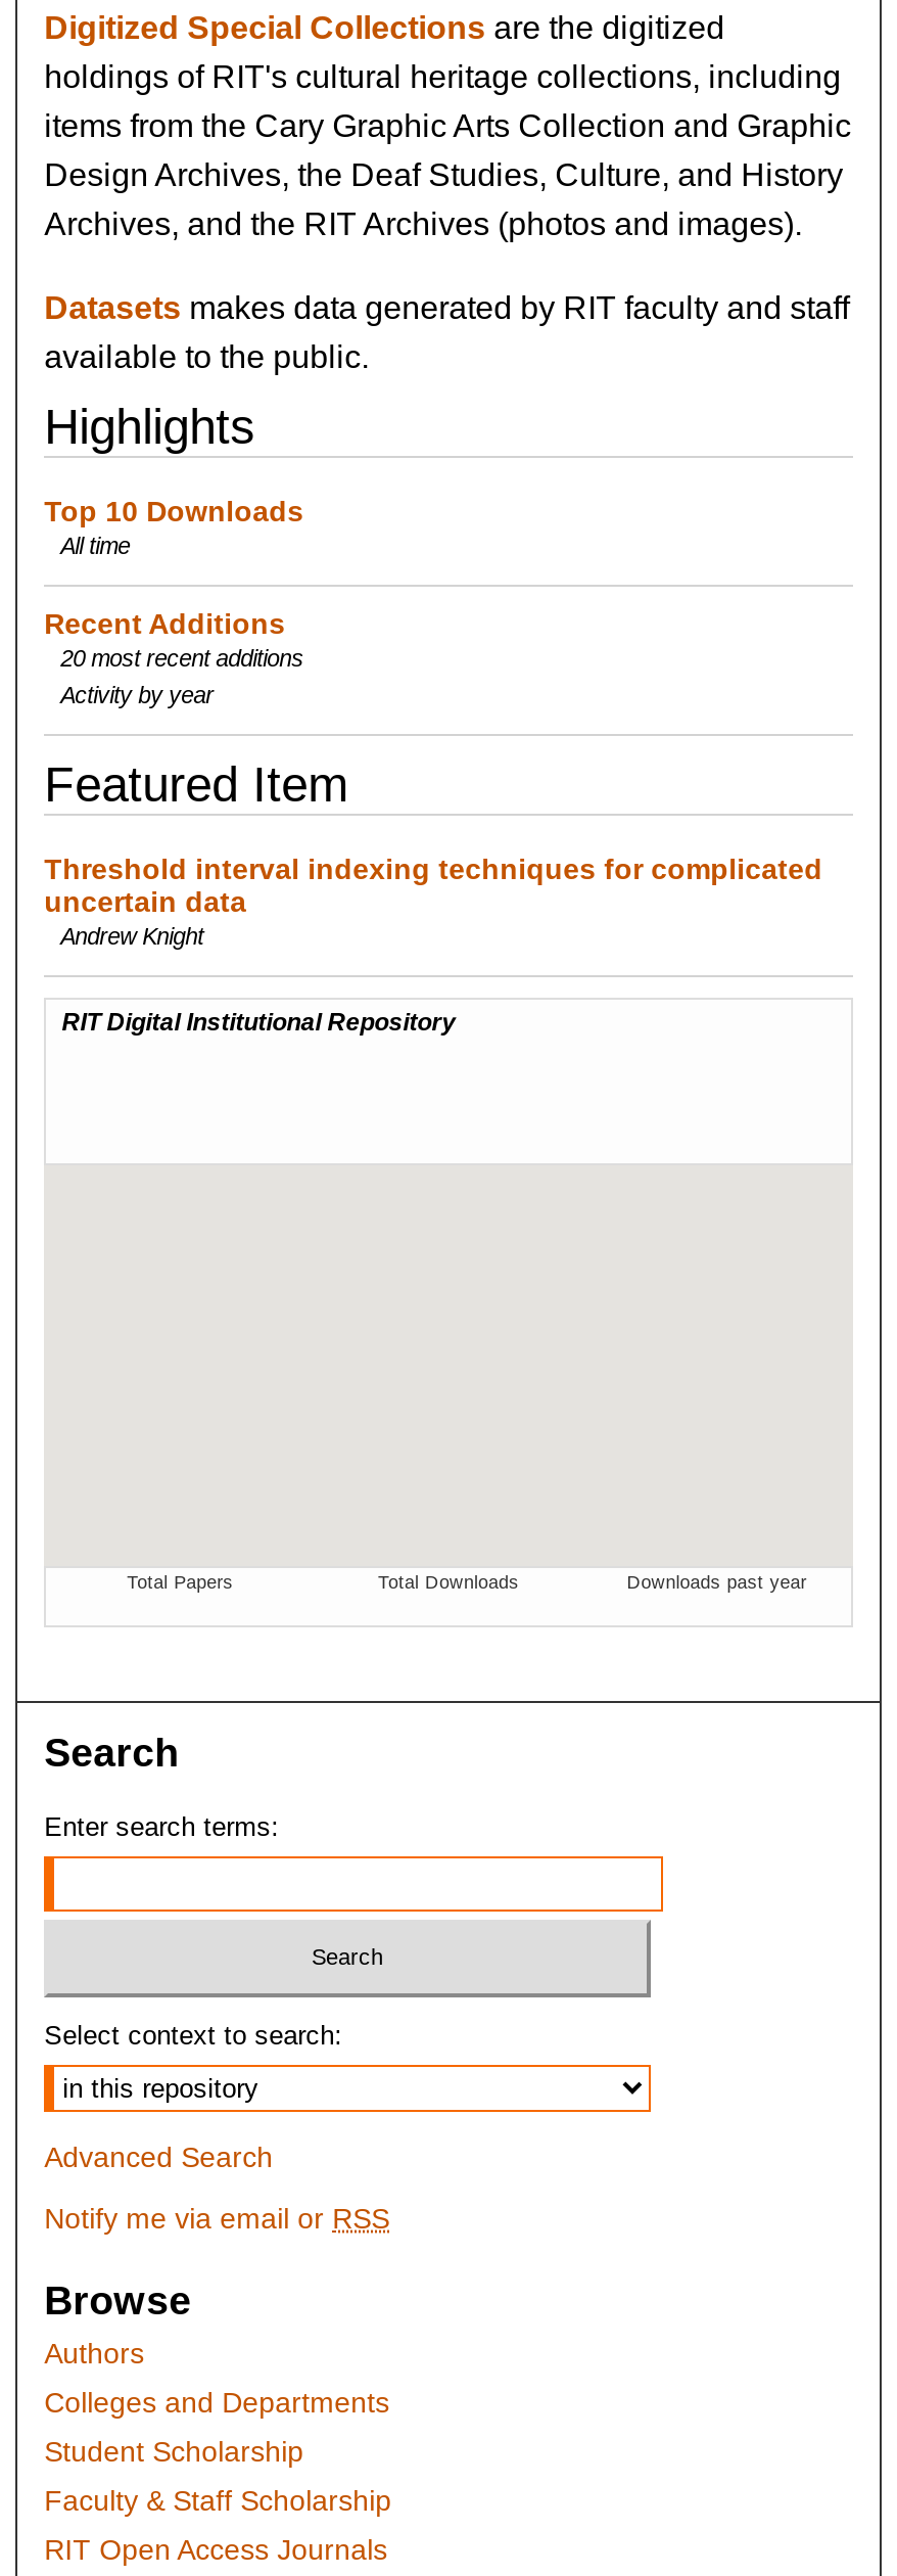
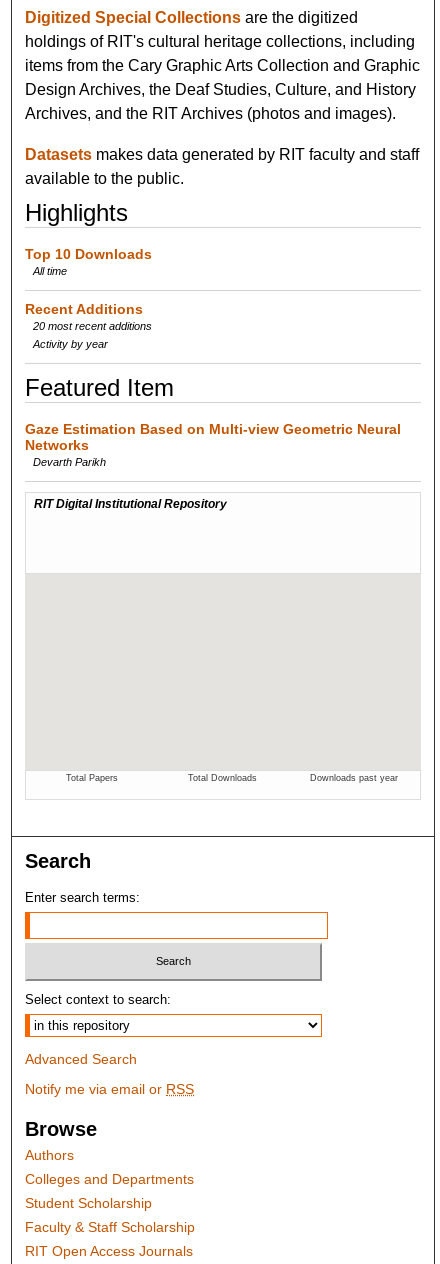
- Threshold interval indexing techniques for complicated
- uncertain data
- Andrew Knight
+ Gaze Estimation Based on Multi-view Geometric Neural
+ Networks
+ Devarth Parikh
